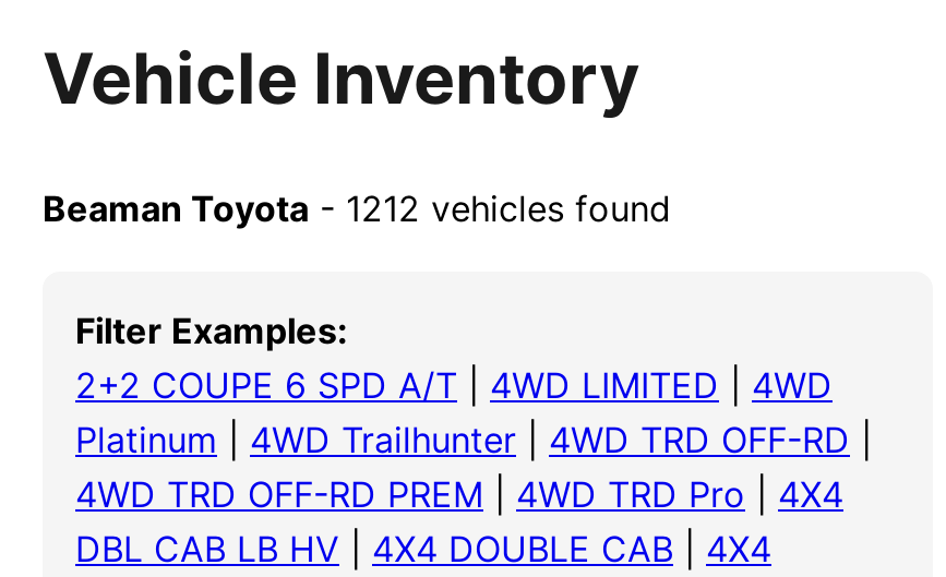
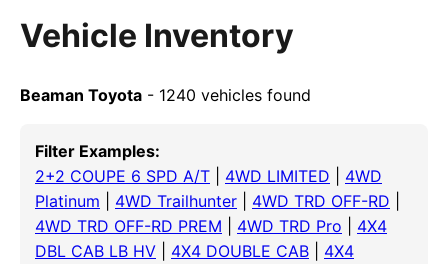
- Beaman Toyota - 1212 vehicles found
+ Beaman Toyota - 1240 vehicles found
